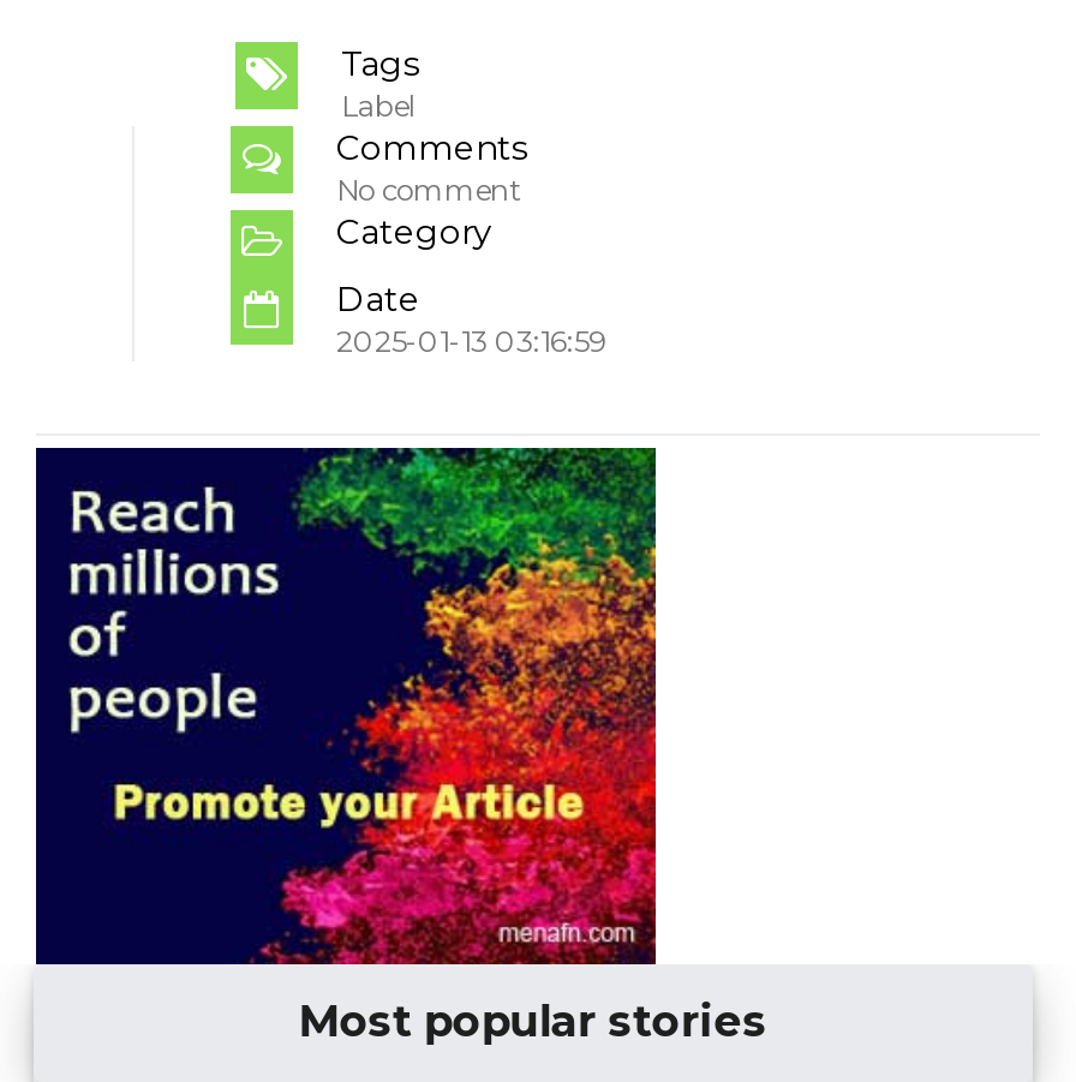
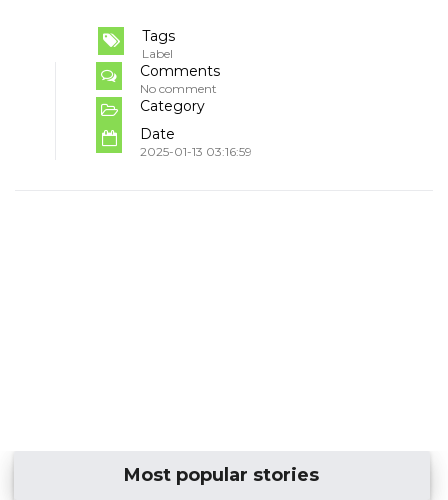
- [image]
